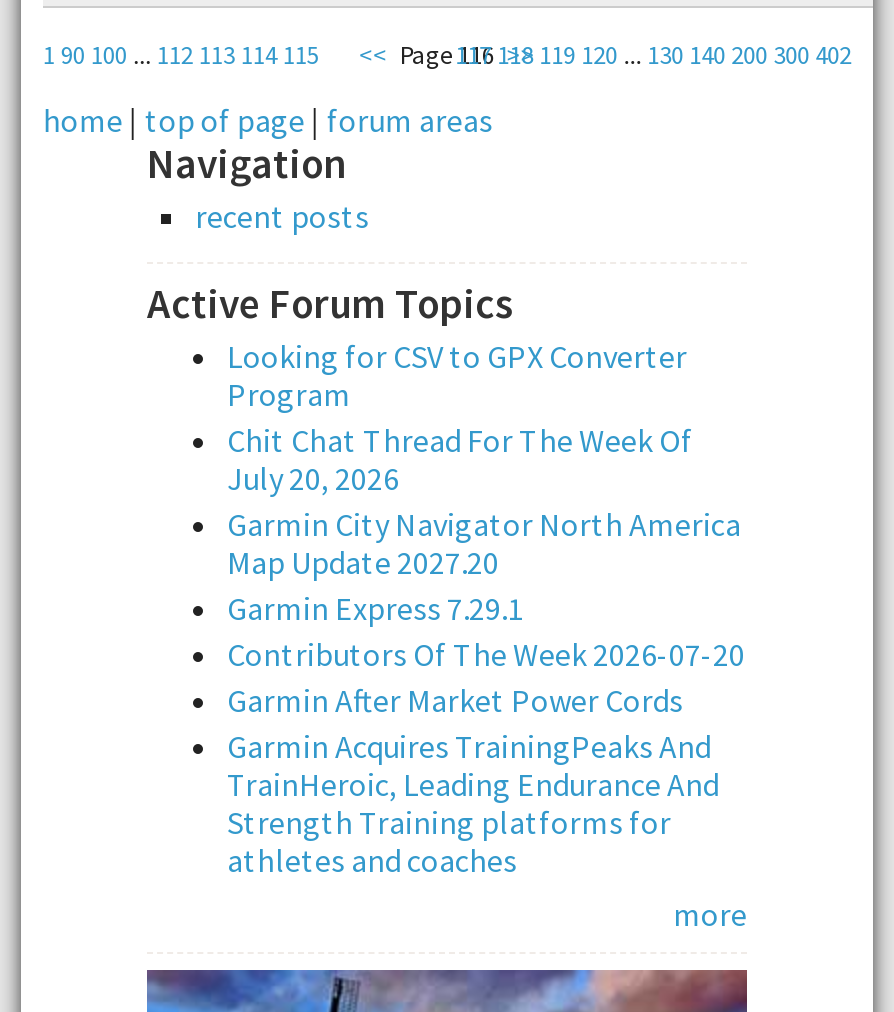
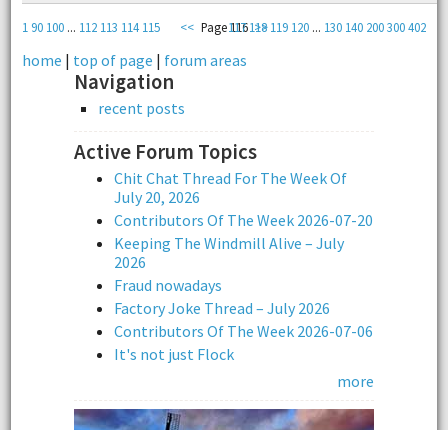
- Looking for CSV to GPX Converter
- Program

- Garmin City Navigator North America
- Map Update 2027.20
- Garmin Express 7.29.1

moved up: Contributors Of The Week 2026-07-20

- Garmin After Market Power Cords
- Garmin Acquires TrainingPeaks And
- TrainHeroic, Leading Endurance And
- Strength Training platforms for
- athletes and coaches
+ Keeping The Windmill Alive – July
+ 2026
+ Fraud nowadays
+ Factory Joke Thread – July 2026
+ Contributors Of The Week 2026-07-06
+ It's not just Flock
